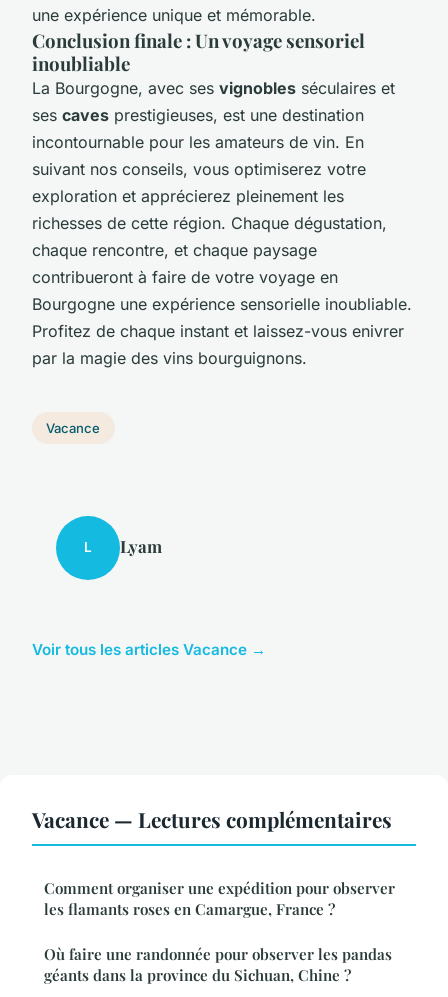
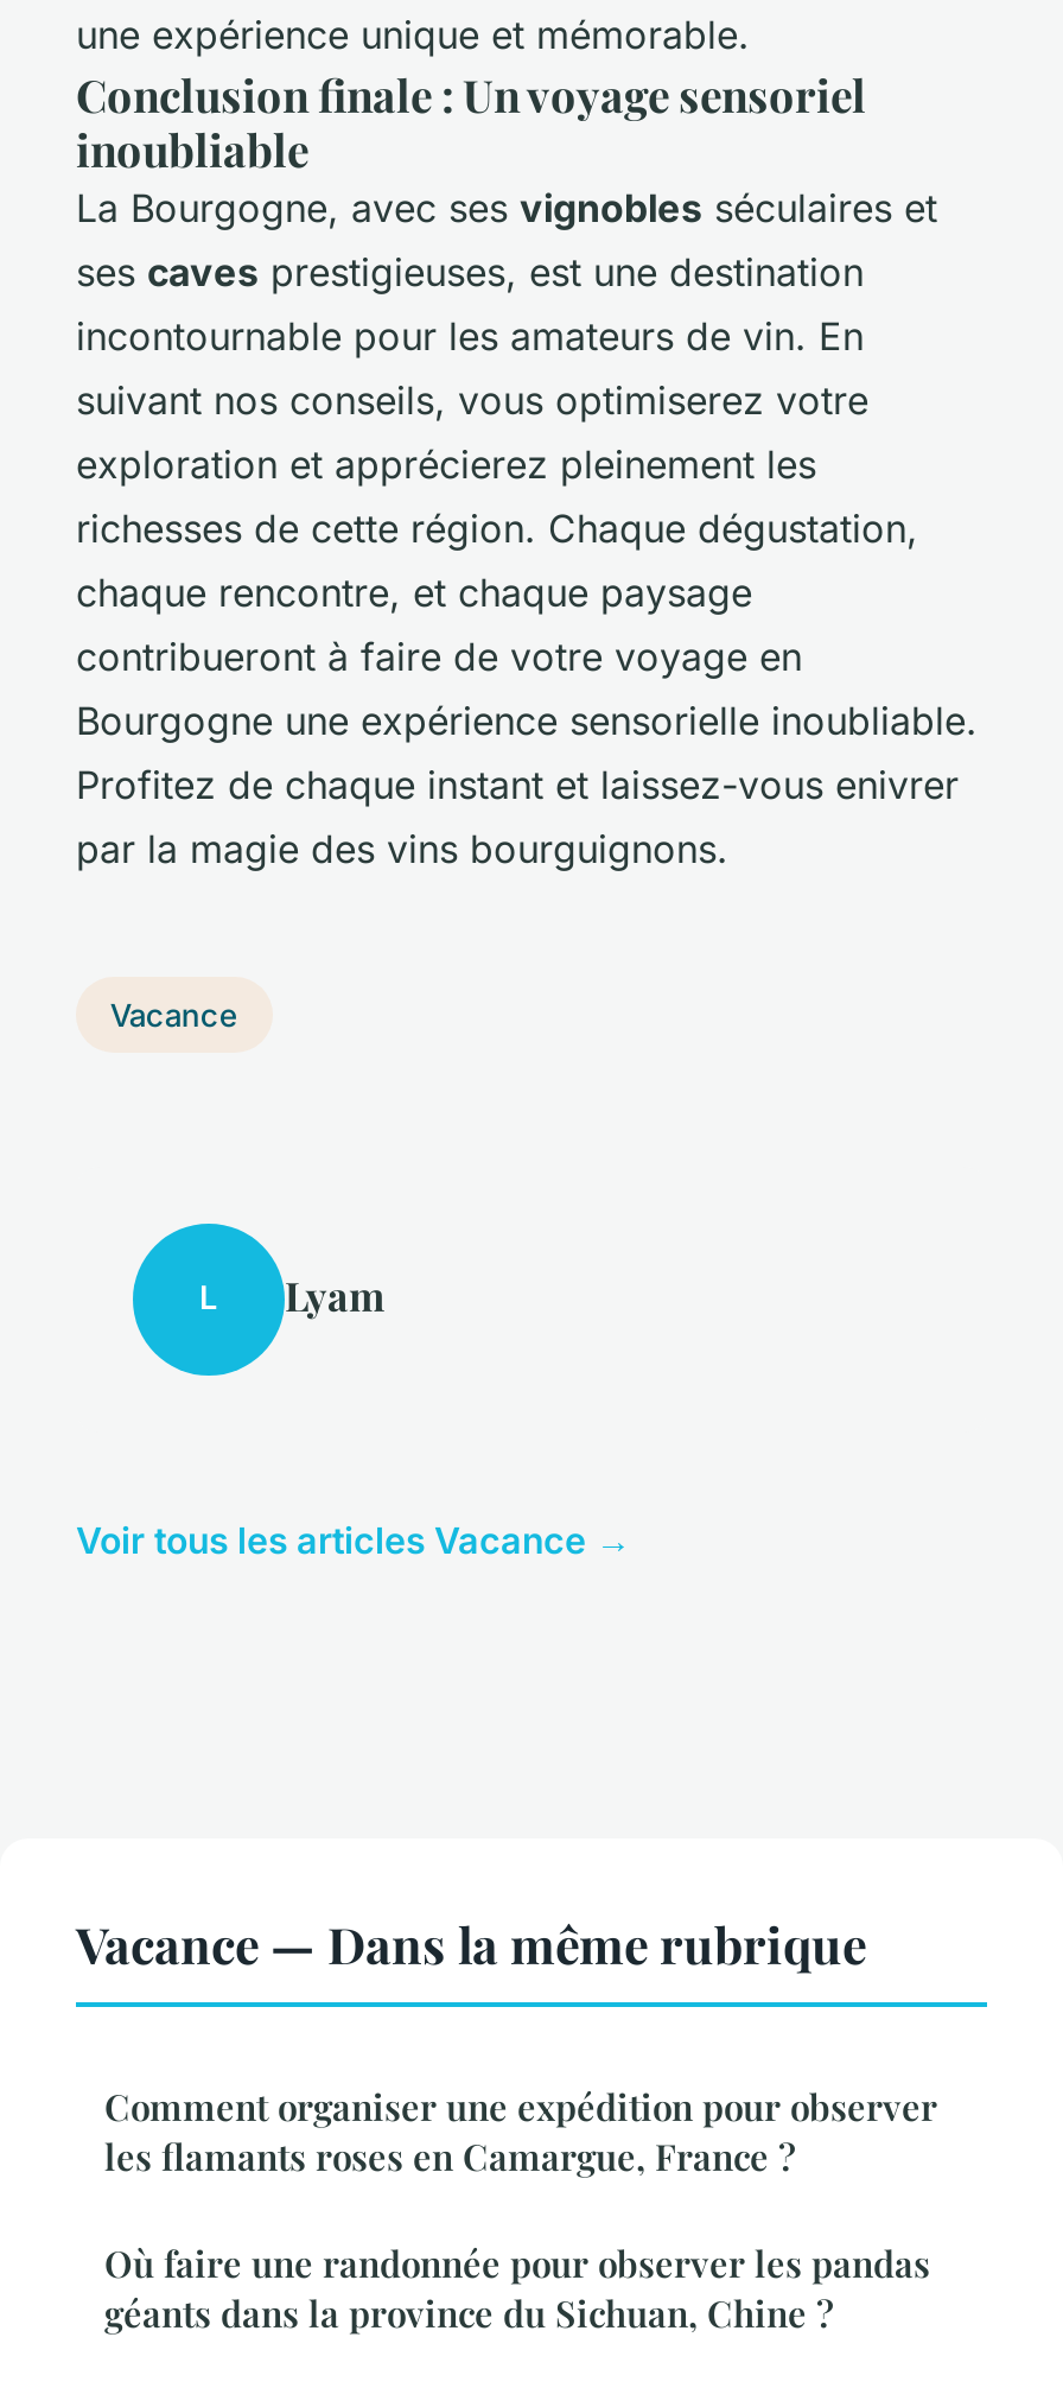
- Vacance — Lectures complémentaires
+ Vacance — Dans la même rubrique
